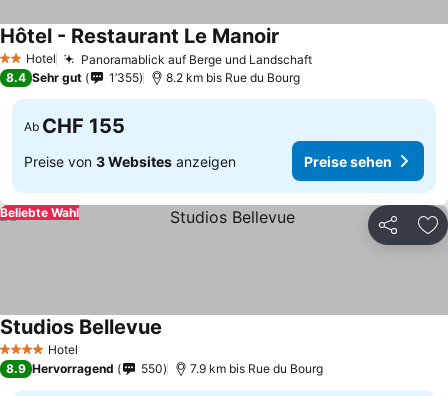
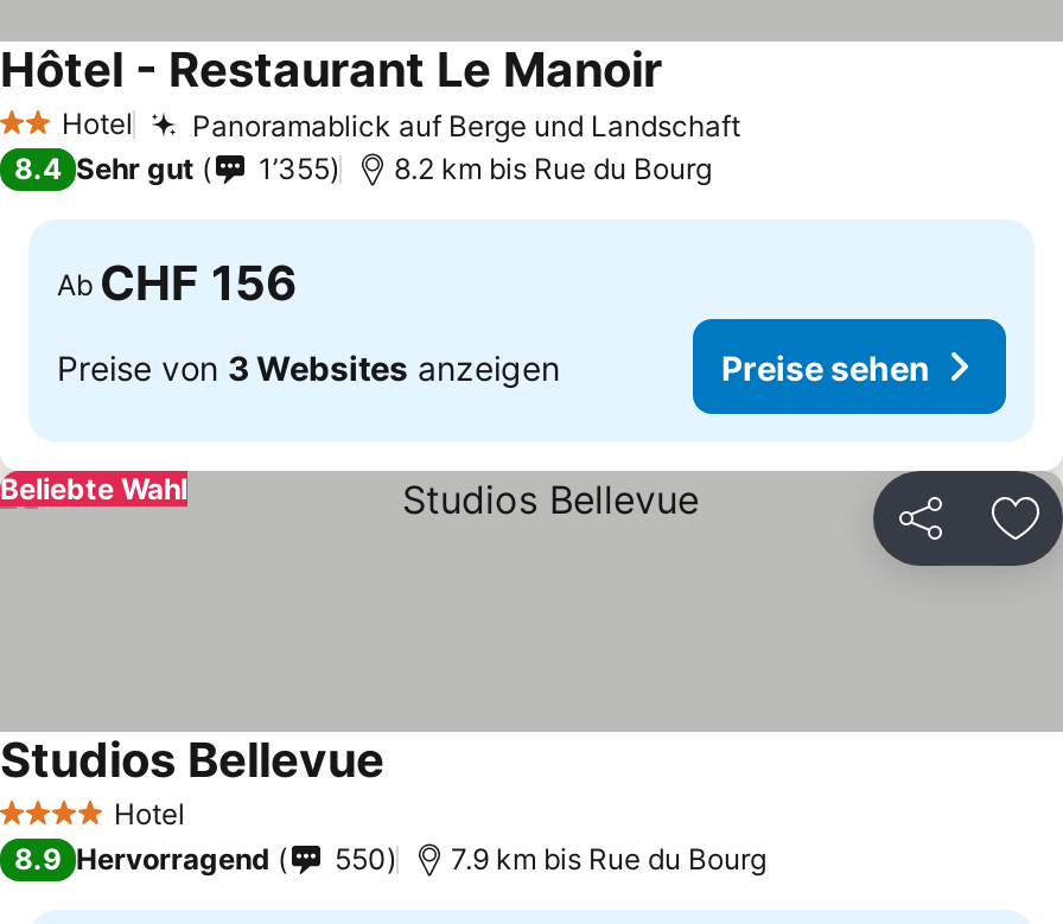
- Ab CHF 155
+ Ab CHF 156
